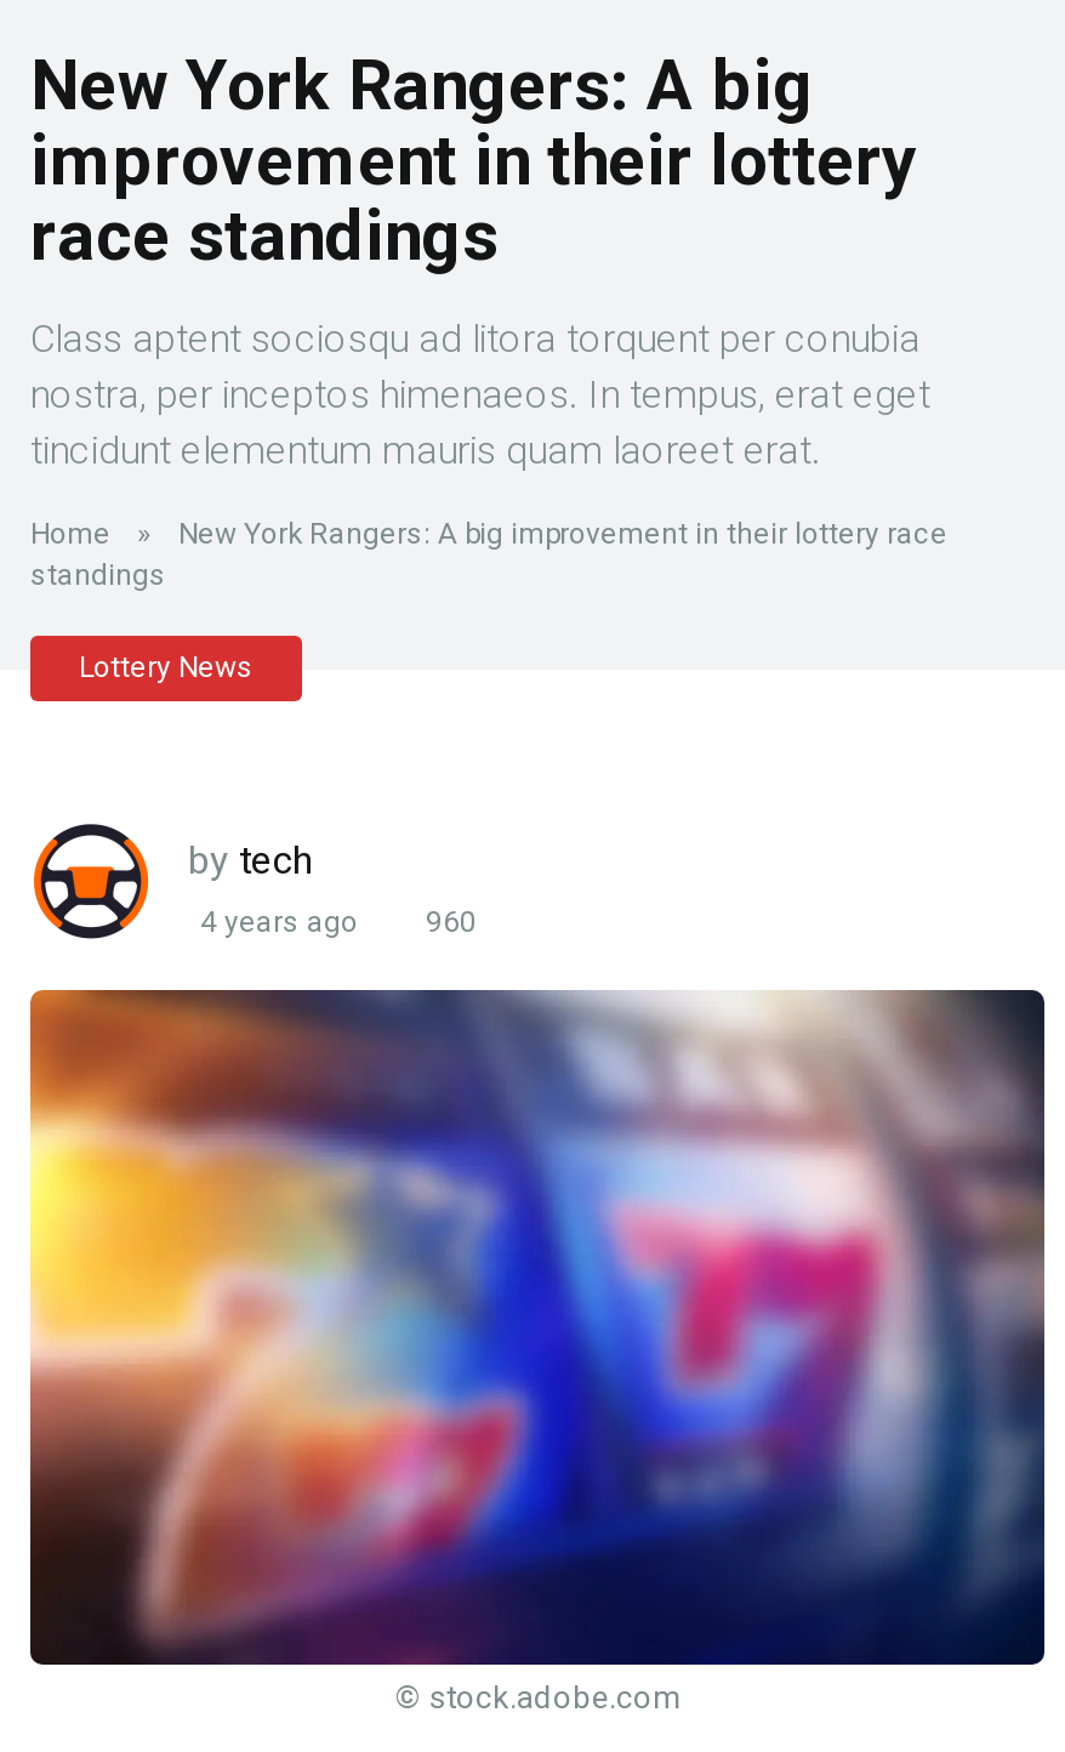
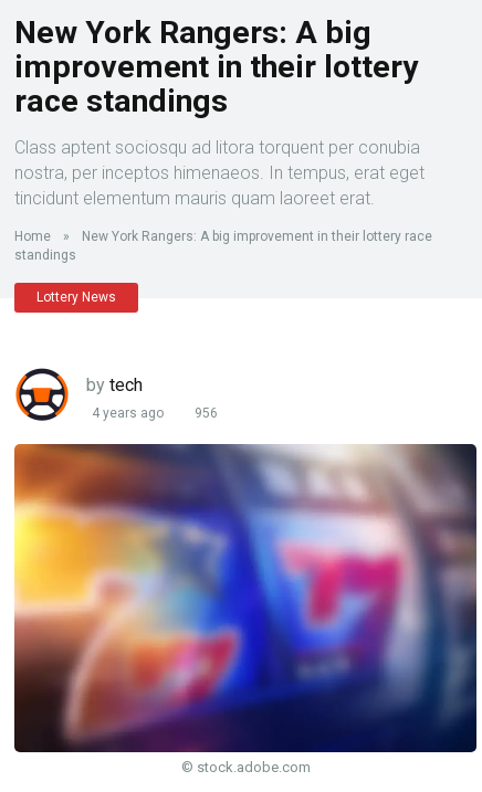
- 4 years ago 960
+ 4 years ago 956
